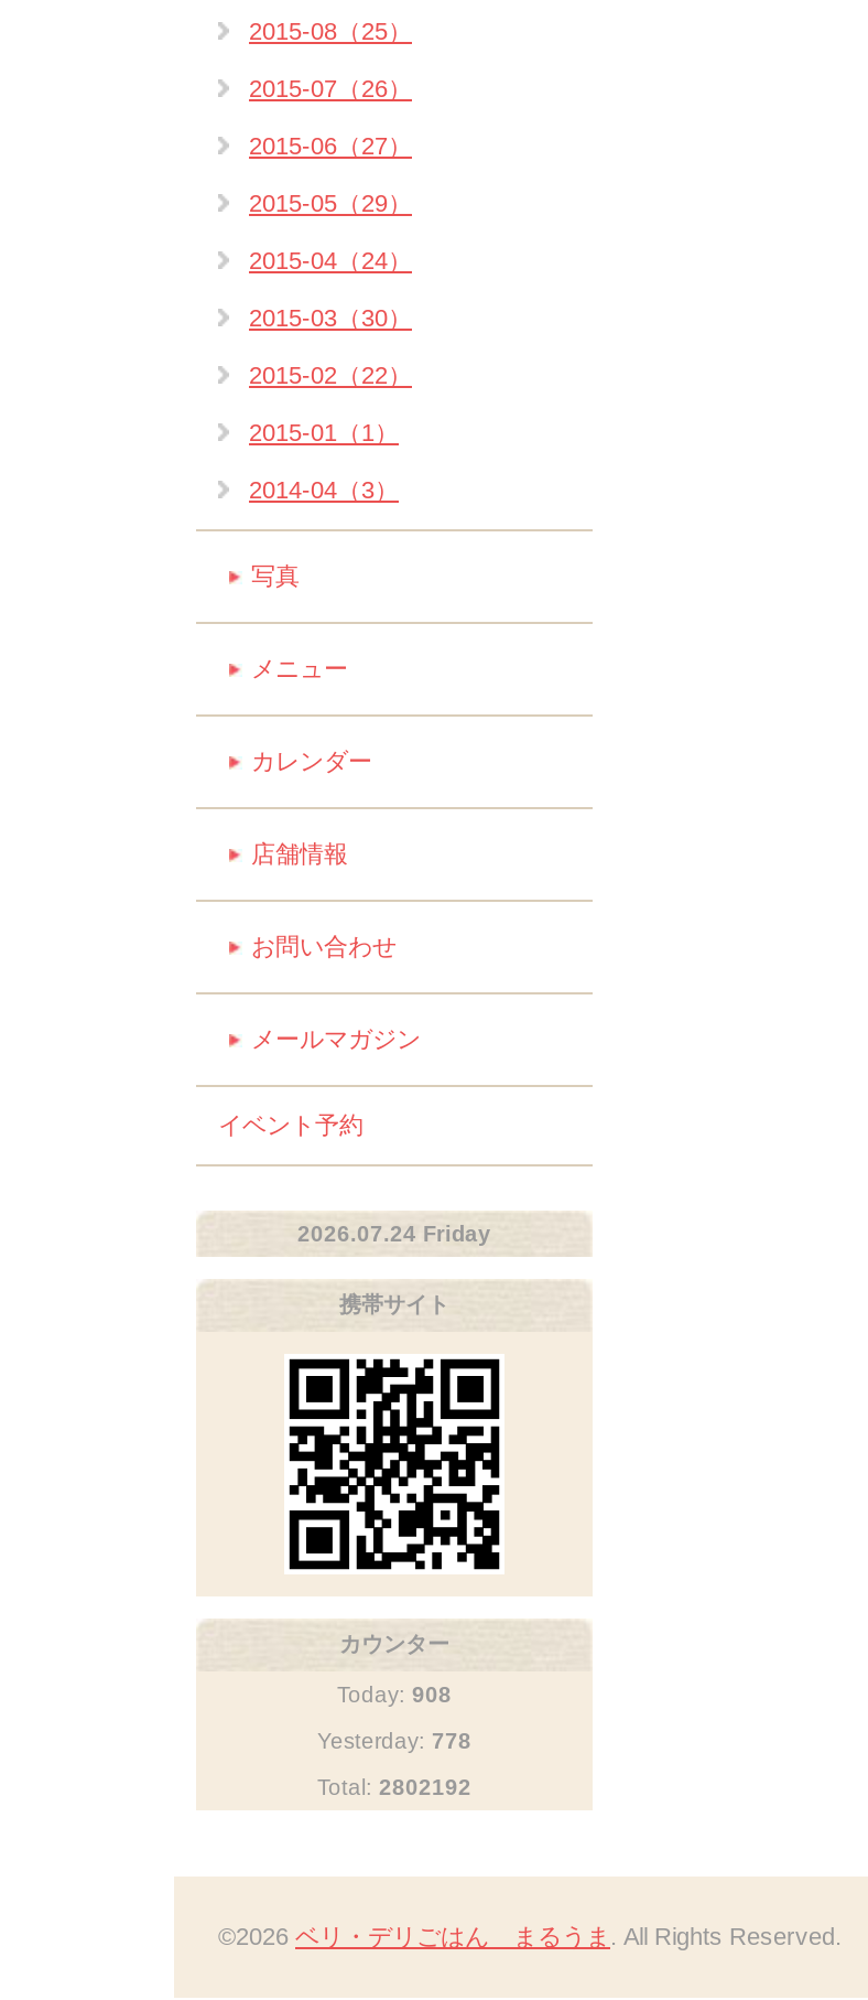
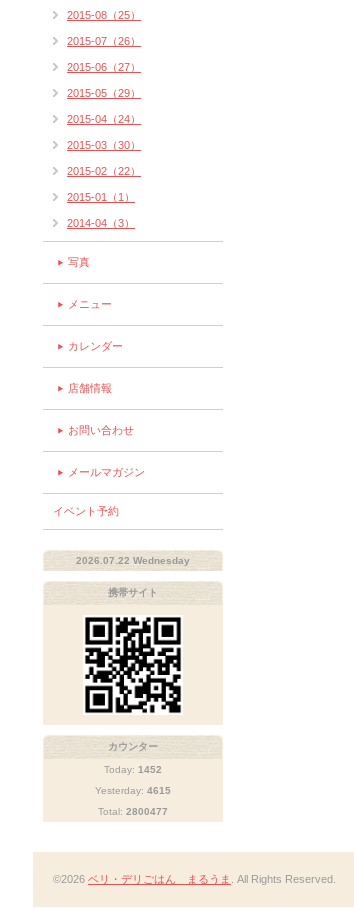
- 2026.07.24 Friday
+ 2026.07.22 Wednesday

- Today: 908
+ Today: 1452

- Yesterday: 778
+ Yesterday: 4615

- Total: 2802192
+ Total: 2800477
